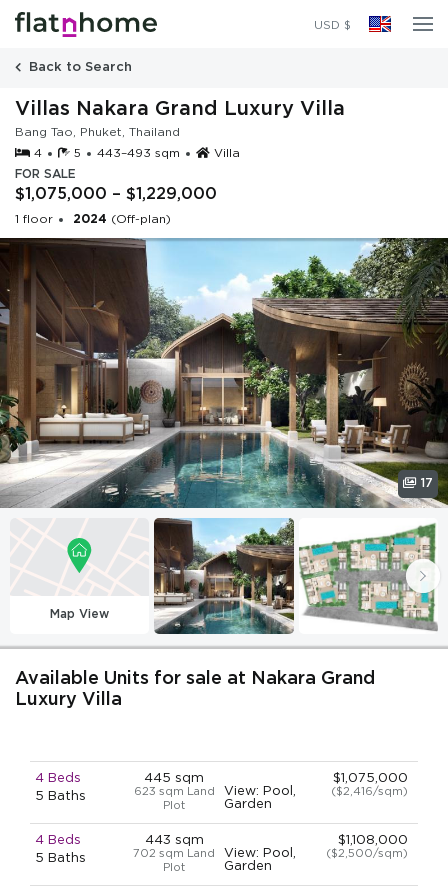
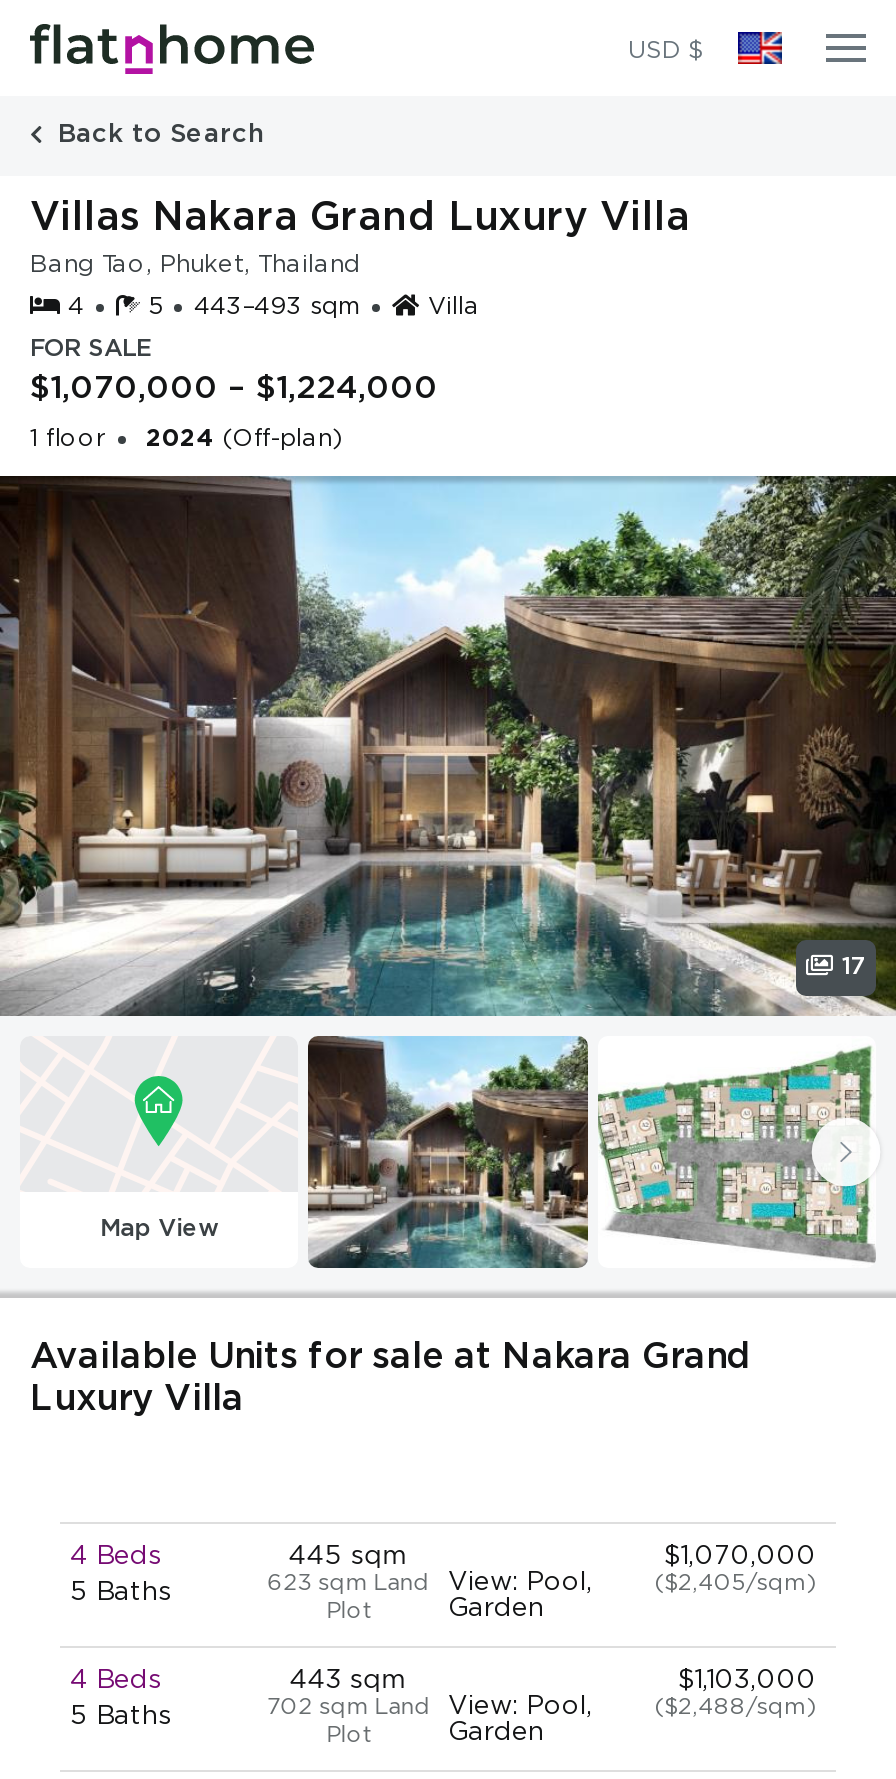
- $1,075,000 – $1,229,000
+ $1,070,000 – $1,224,000

- $1,075,000
- ($2,416/sqm)
+ $1,070,000
+ ($2,405/sqm)

- $1,108,000
- ($2,500/sqm)
+ $1,103,000
+ ($2,488/sqm)
